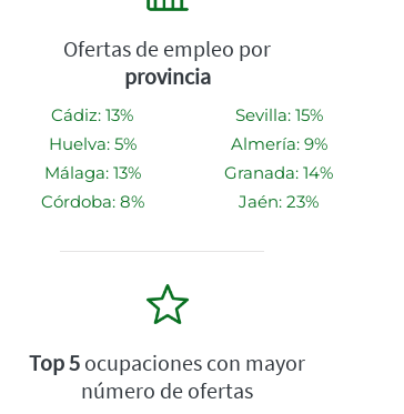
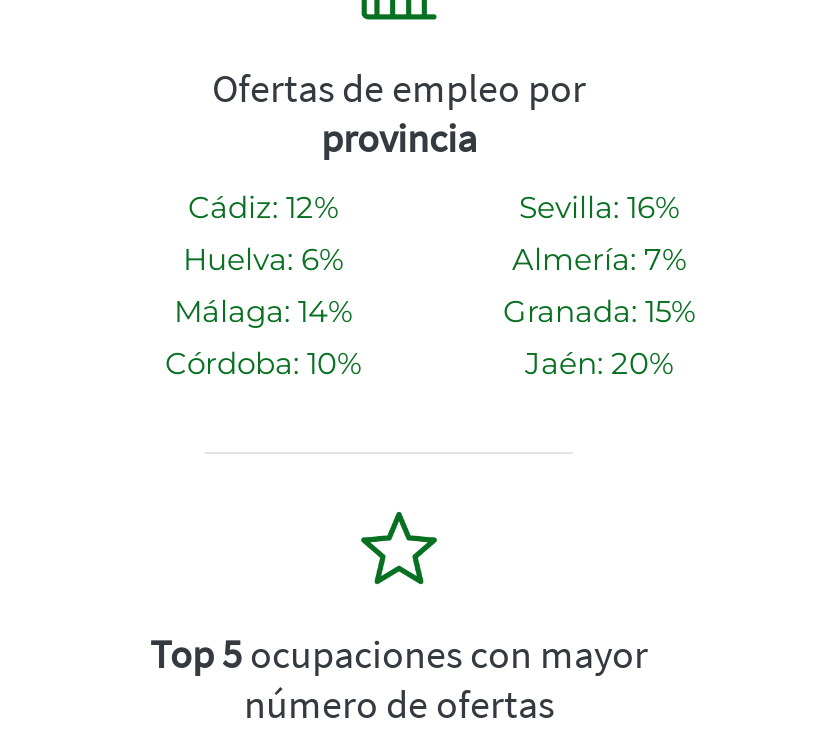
- Cádiz: 13%
+ Cádiz: 12%

- Sevilla: 15%
+ Sevilla: 16%

- Huelva: 5%
+ Huelva: 6%

- Almería: 9%
+ Almería: 7%

- Málaga: 13%
+ Málaga: 14%

- Granada: 14%
+ Granada: 15%

- Córdoba: 8%
+ Córdoba: 10%

- Jaén: 23%
+ Jaén: 20%
